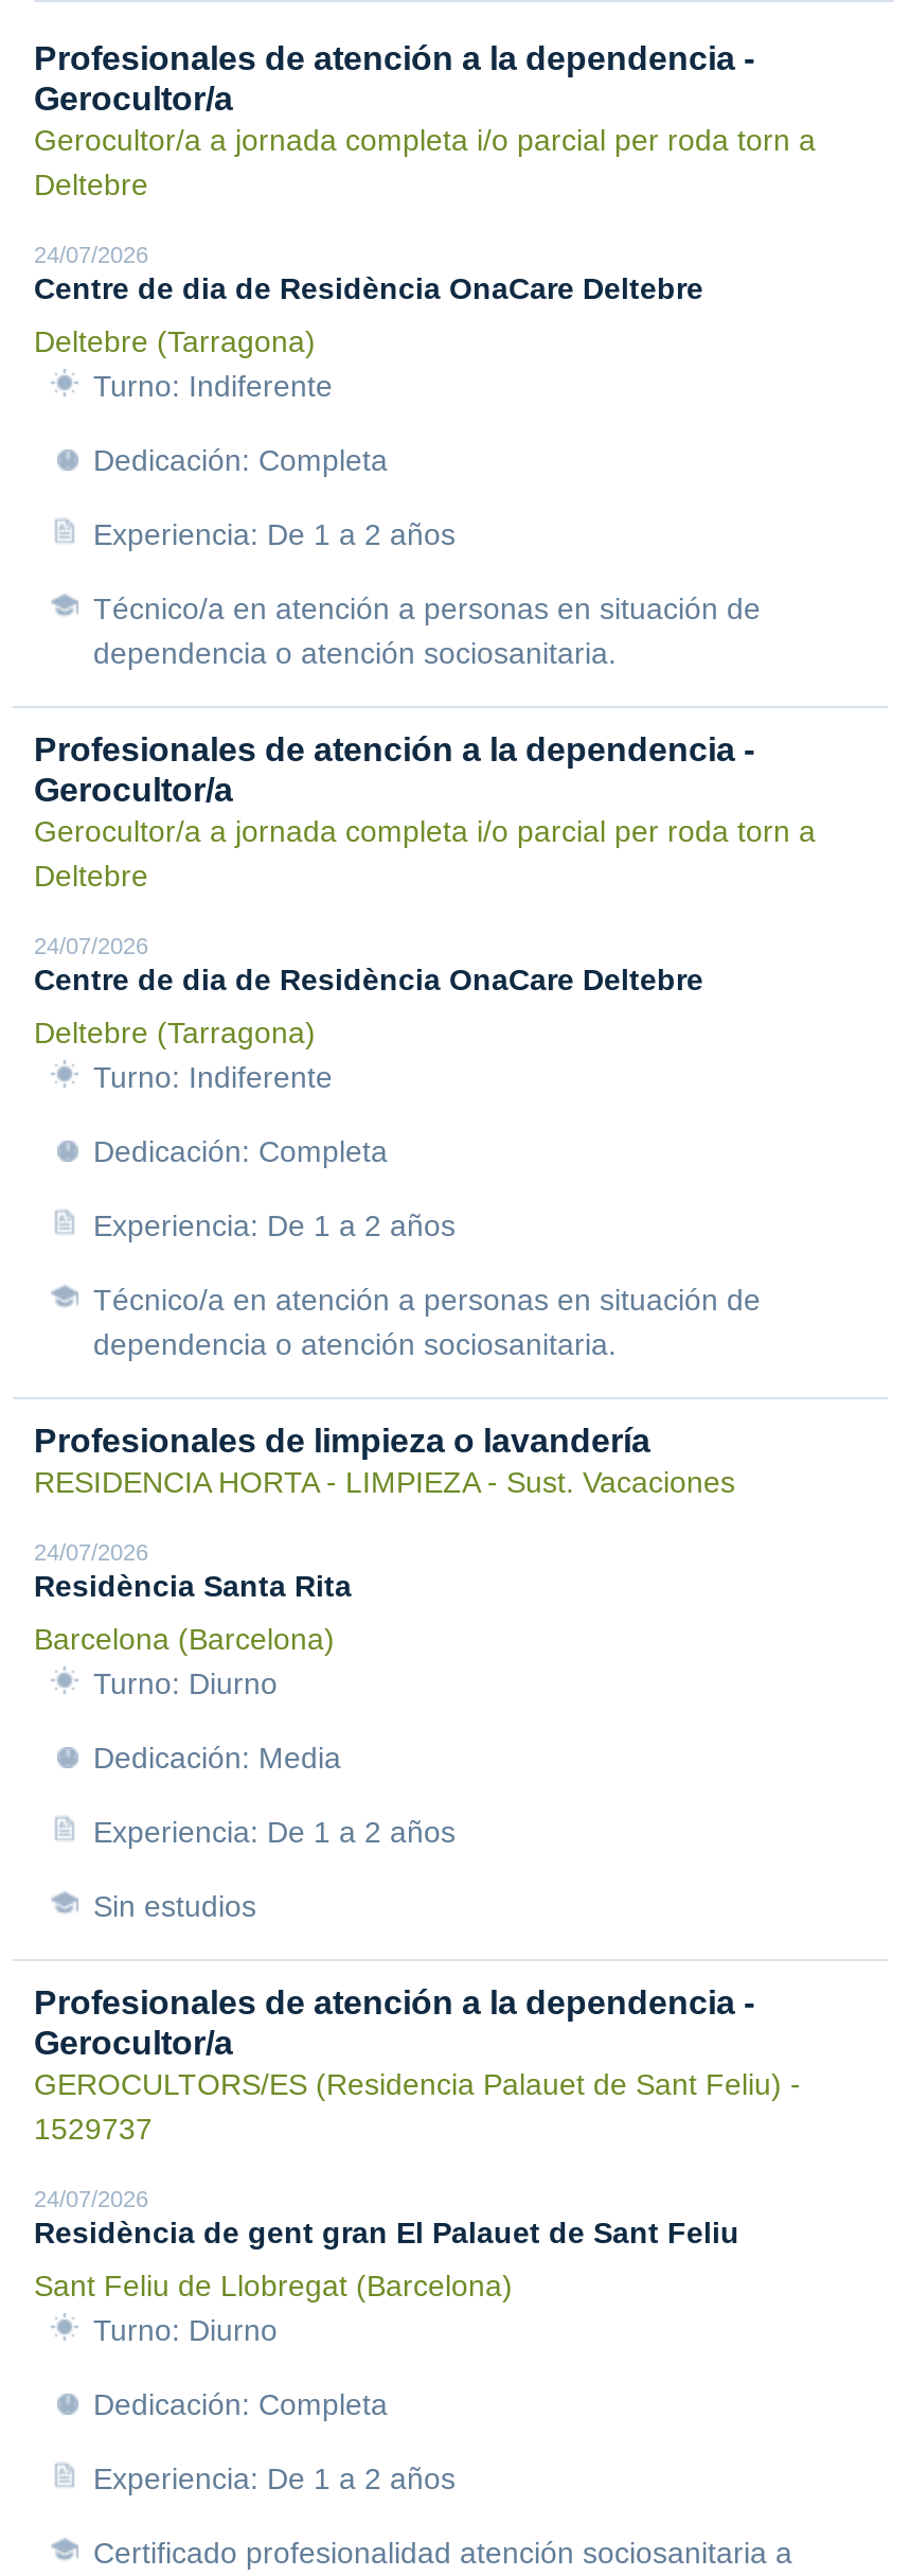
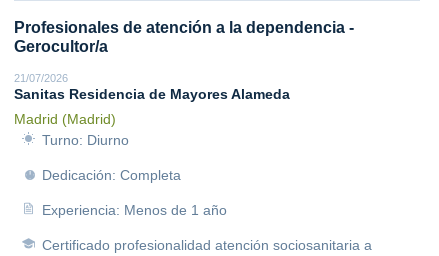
- Gerocultor/a a jornada completa i/o parcial per roda torn a
- Deltebre
- 24/07/2026
- Centre de dia de Residència OnaCare Deltebre
- Deltebre (Tarragona)
- Turno: Indiferente
- Dedicación: Completa
- Experiencia: De 1 a 2 años
- Técnico/a en atención a personas en situación de
- dependencia o atención sociosanitaria.
- Profesionales de atención a la dependencia -
- Gerocultor/a
- Gerocultor/a a jornada completa i/o parcial per roda torn a
- Deltebre
- 24/07/2026
- Centre de dia de Residència OnaCare Deltebre
- Deltebre (Tarragona)
- Turno: Indiferente
- Dedicación: Completa
- Experiencia: De 1 a 2 años
- Técnico/a en atención a personas en situación de
- dependencia o atención sociosanitaria.
- Profesionales de limpieza o lavandería
- RESIDENCIA HORTA - LIMPIEZA - Sust. Vacaciones
- 24/07/2026
- Residència Santa Rita
- Barcelona (Barcelona)
- Turno: Diurno
- Dedicación: Media
- Experiencia: De 1 a 2 años
- Sin estudios
- Profesionales de atención a la dependencia -
- Gerocultor/a
- GEROCULTORS/ES (Residencia Palauet de Sant Feliu) -
- 1529737
- 24/07/2026
- Residència de gent gran El Palauet de Sant Feliu
- Sant Feliu de Llobregat (Barcelona)
+ 21/07/2026
+ Sanitas Residencia de Mayores Alameda
+ Madrid (Madrid)

- Experiencia: De 1 a 2 años
+ Experiencia: Menos de 1 año
